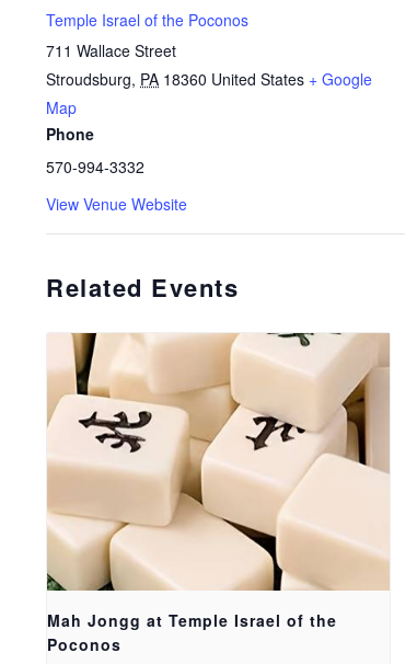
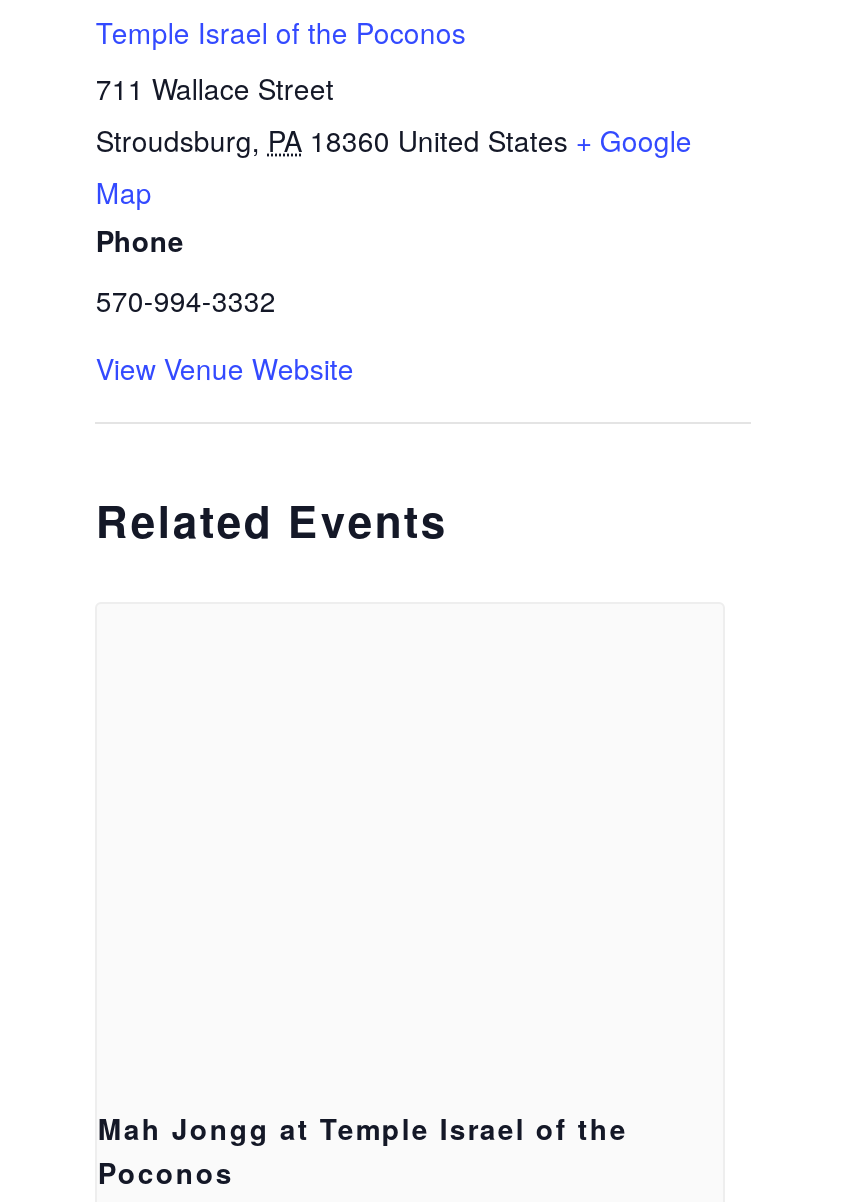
- [image]
